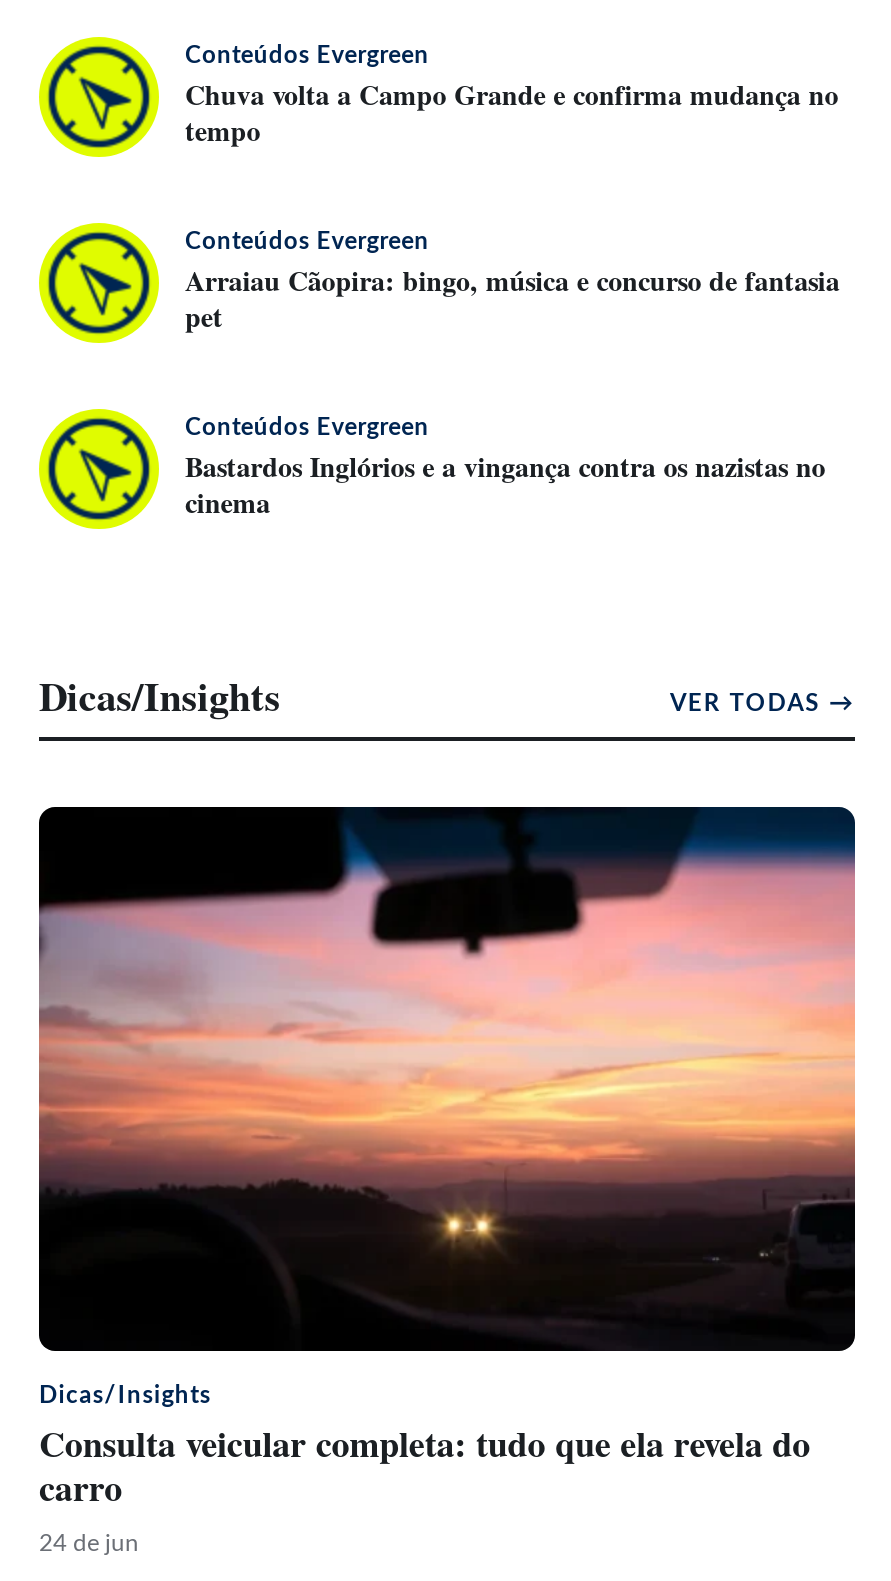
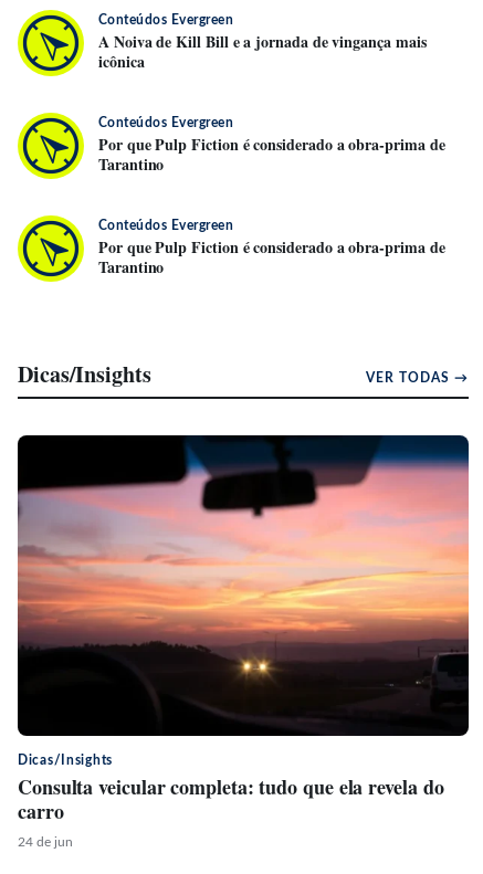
- Chuva volta a Campo Grande e confirma mudança no
- tempo
+ A Noiva de Kill Bill e a jornada de vingança mais
+ icônica

- Arraiau Cãopira: bingo, música e concurso de fantasia
- pet
+ Por que Pulp Fiction é considerado a obra-prima de
+ Tarantino

- Bastardos Inglórios e a vingança contra os nazistas no
- cinema
+ Por que Pulp Fiction é considerado a obra-prima de
+ Tarantino
